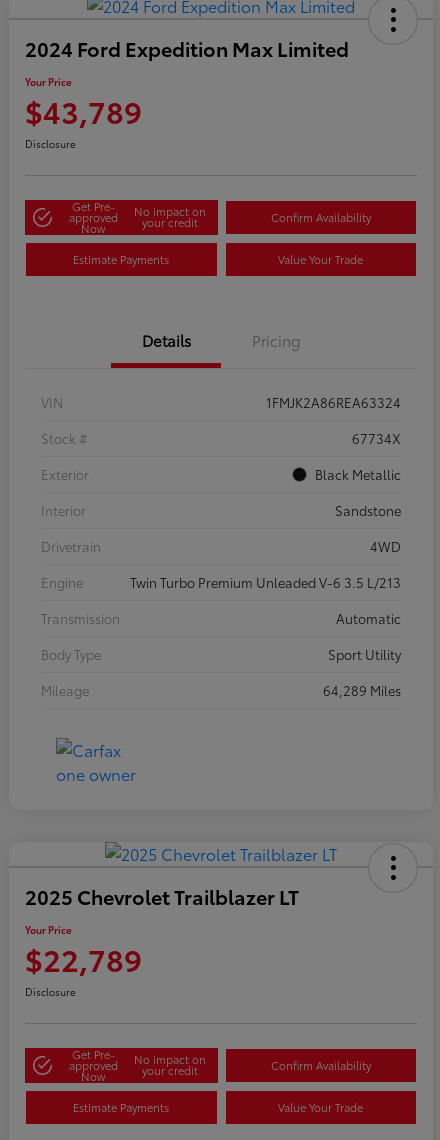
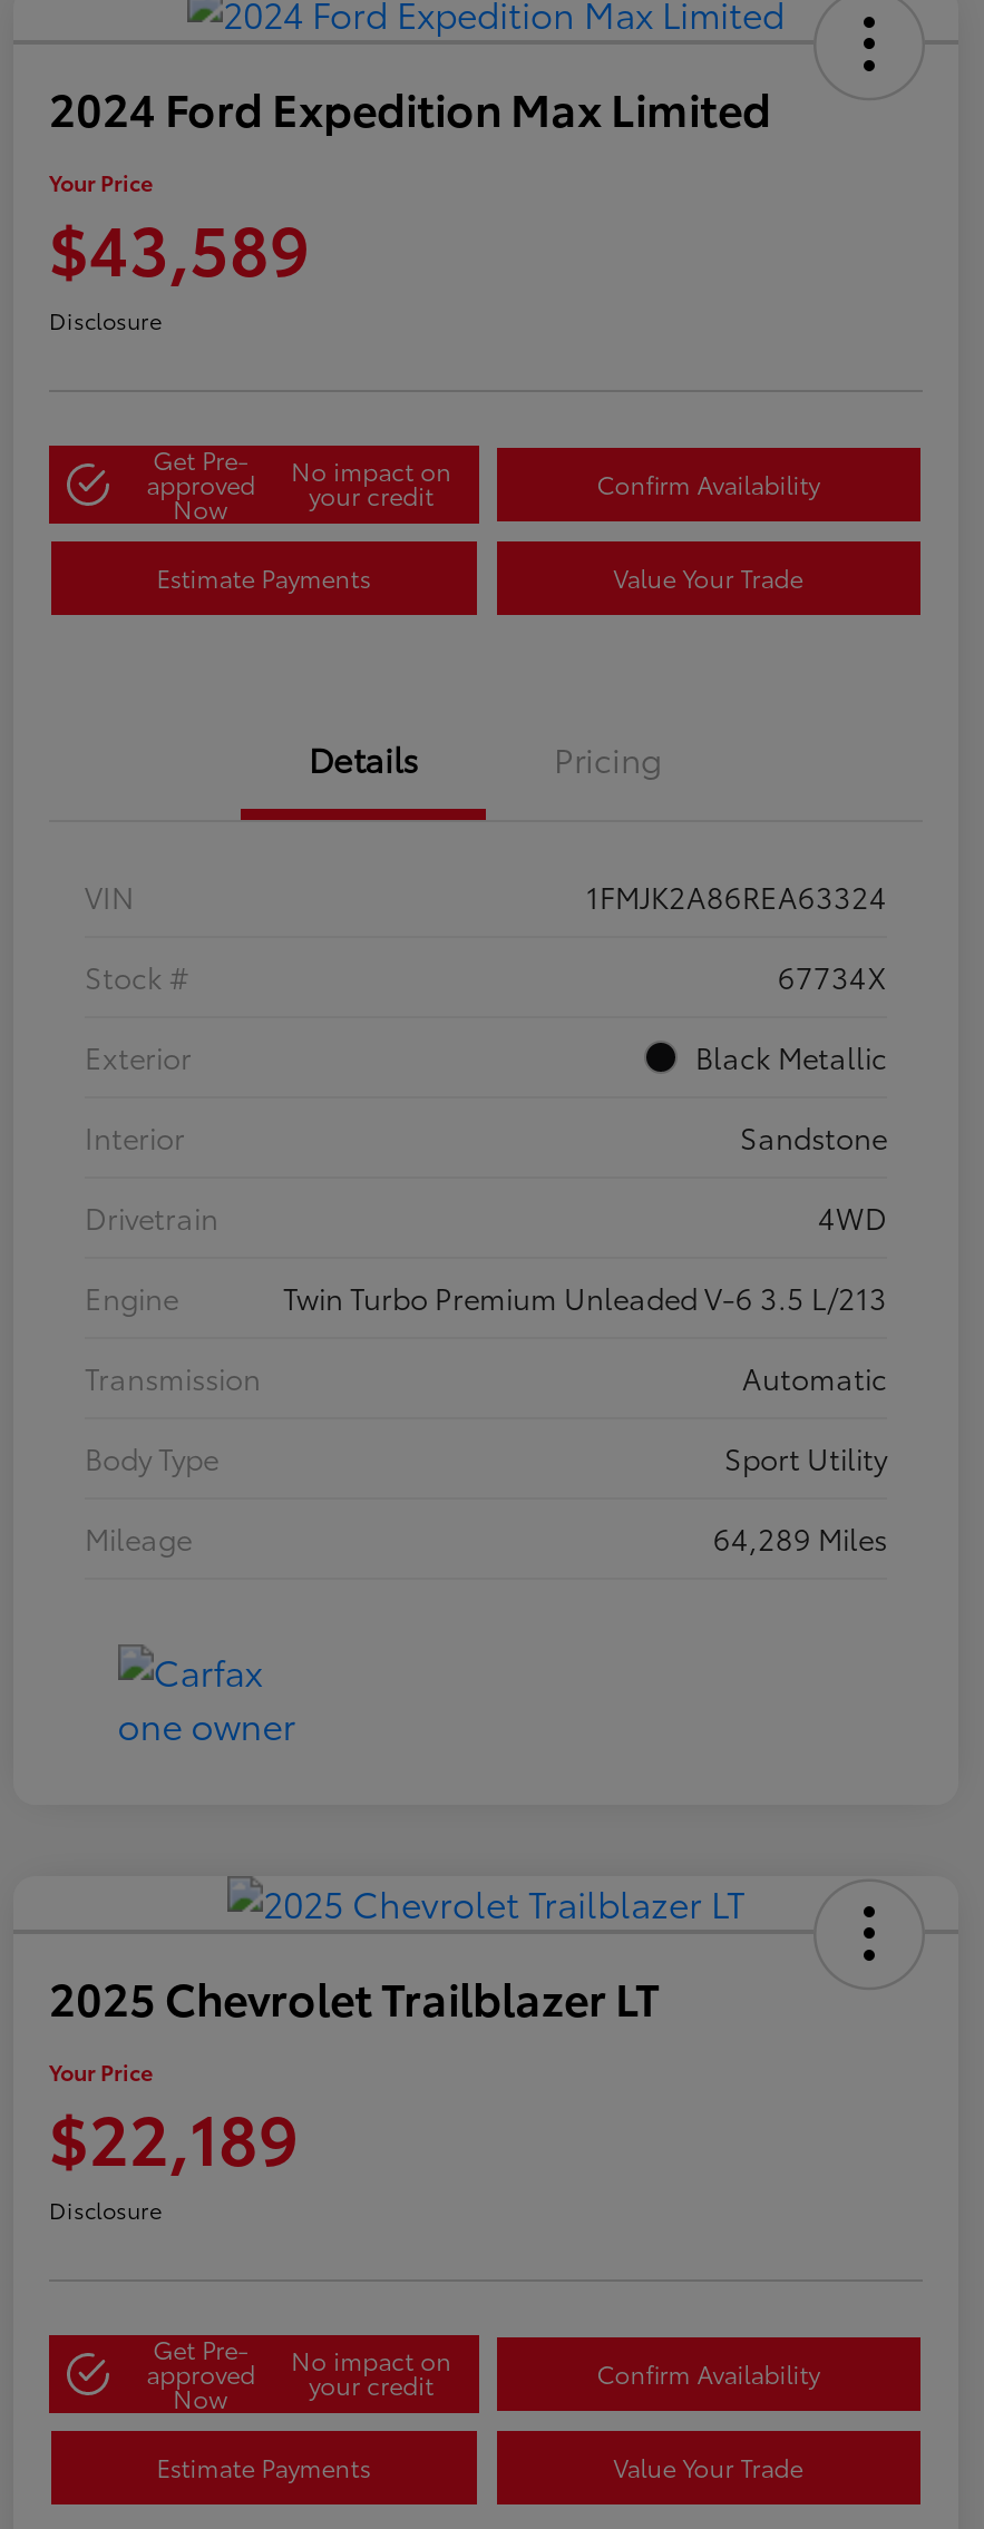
- $43,789
+ $43,589

- $22,789
+ $22,189
